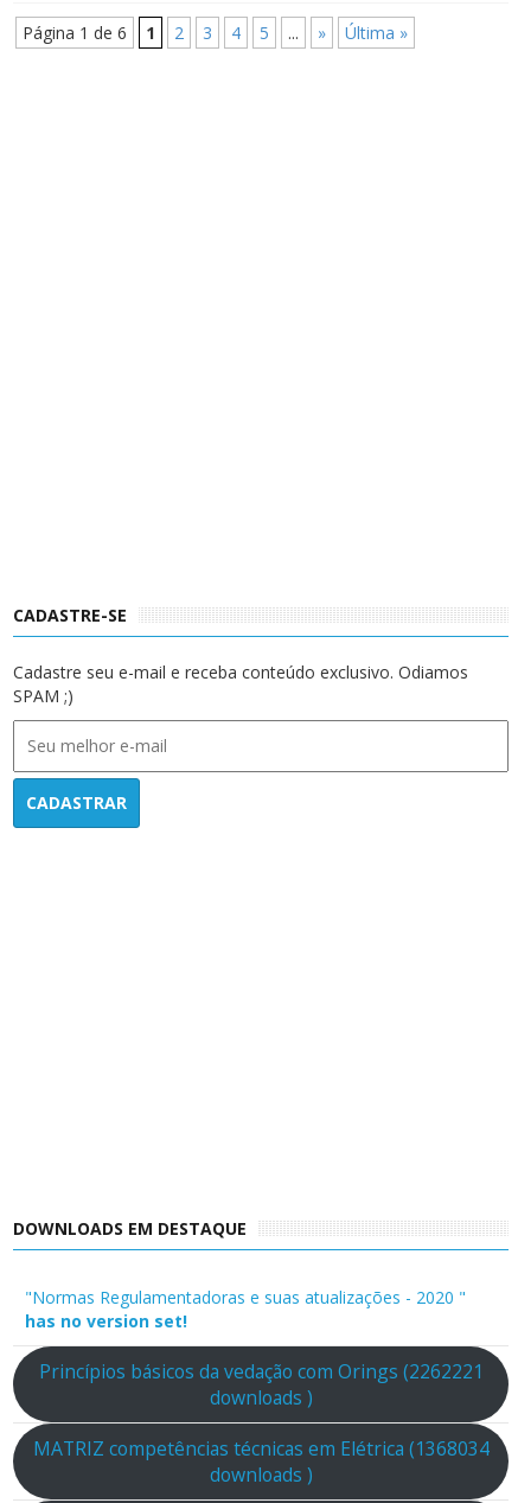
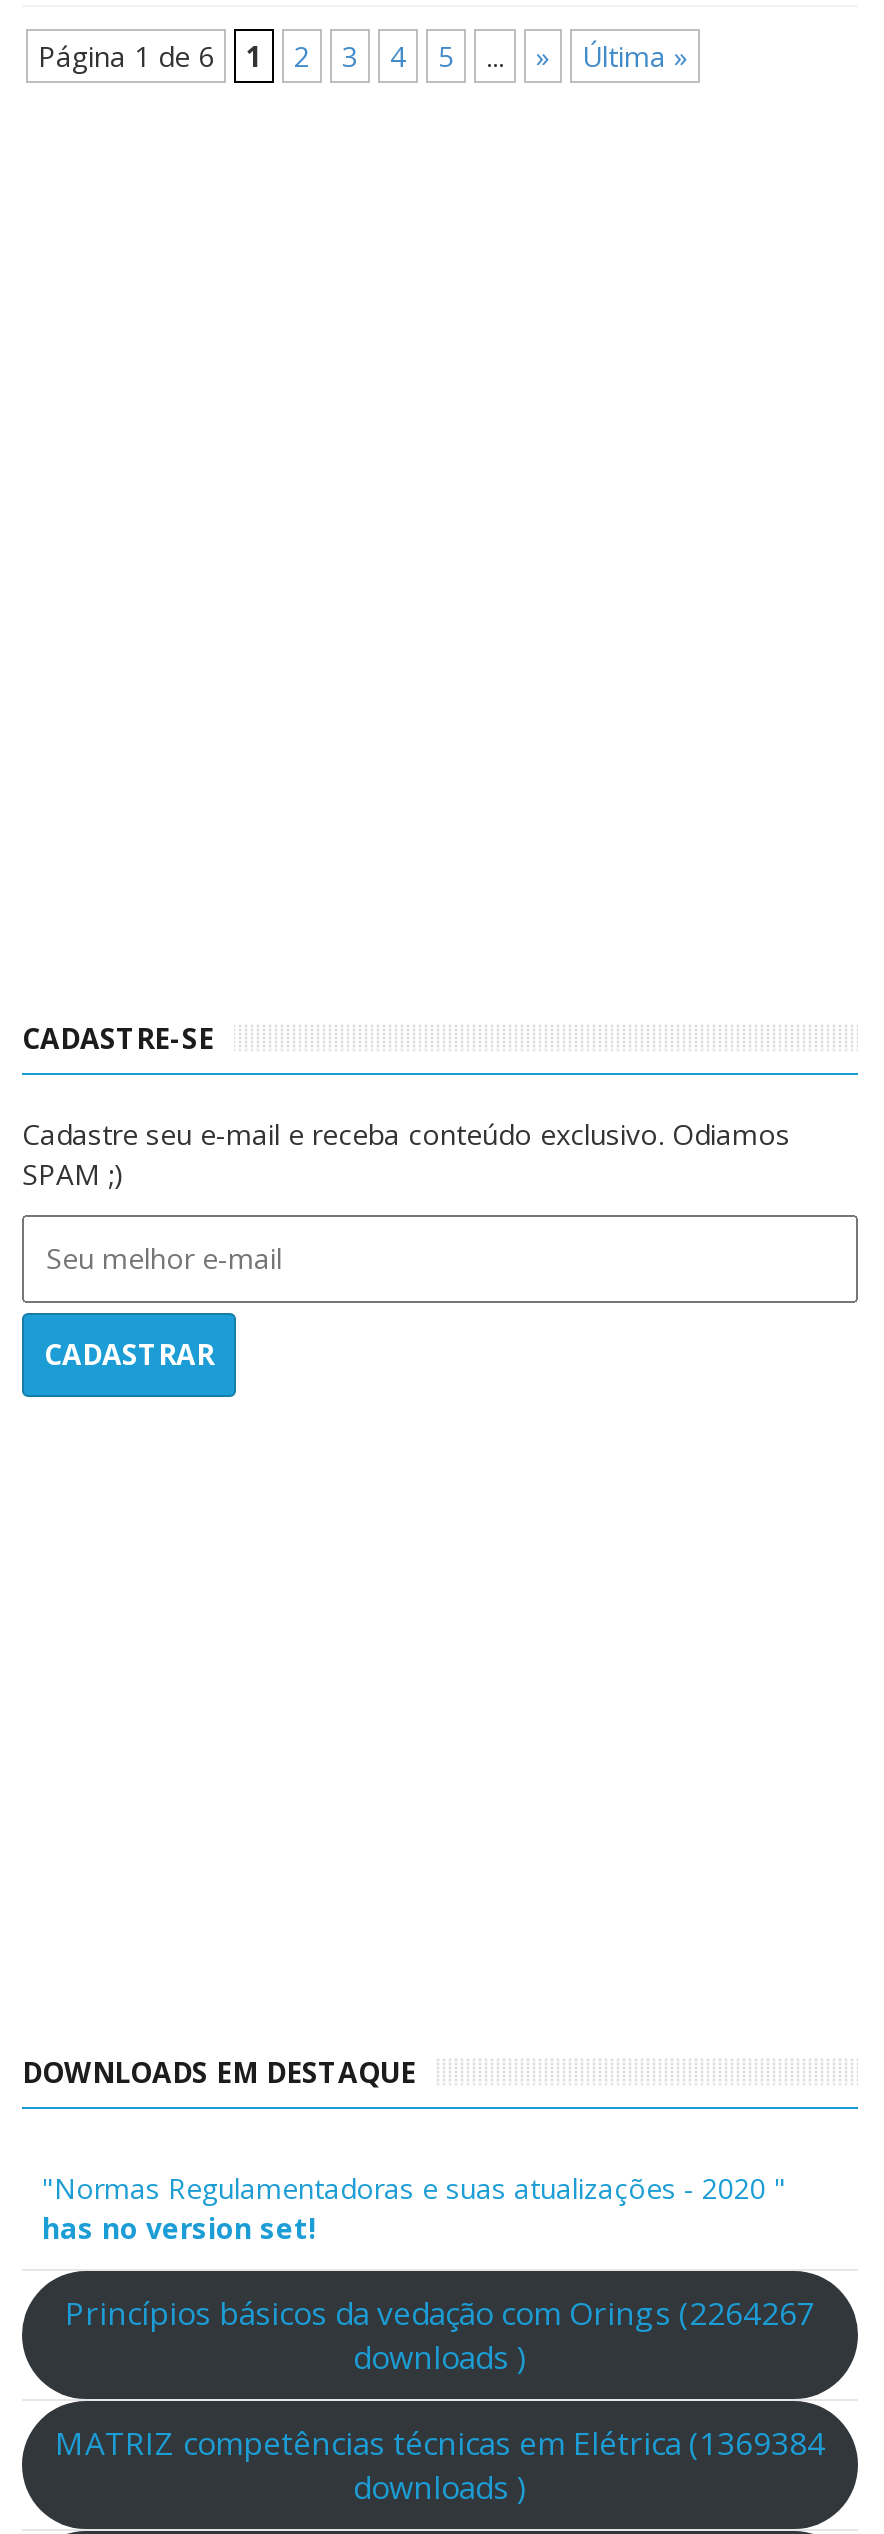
- Princípios básicos da vedação com Orings (2262221
+ Princípios básicos da vedação com Orings (2264267

- MATRIZ competências técnicas em Elétrica (1368034
+ MATRIZ competências técnicas em Elétrica (1369384
